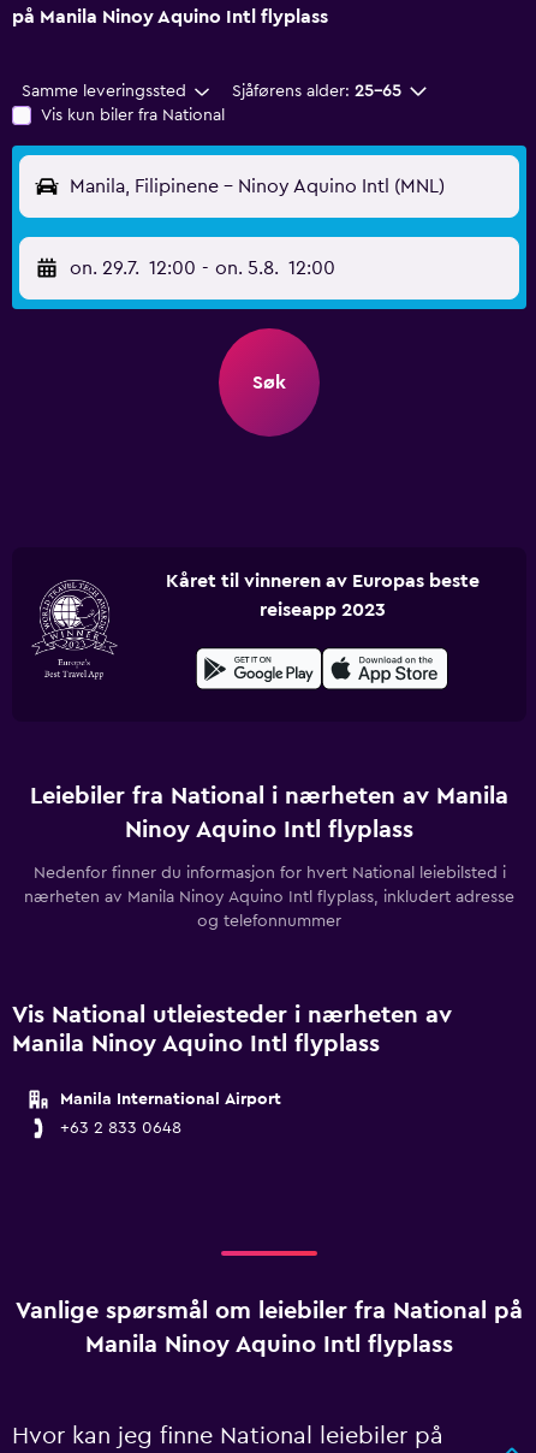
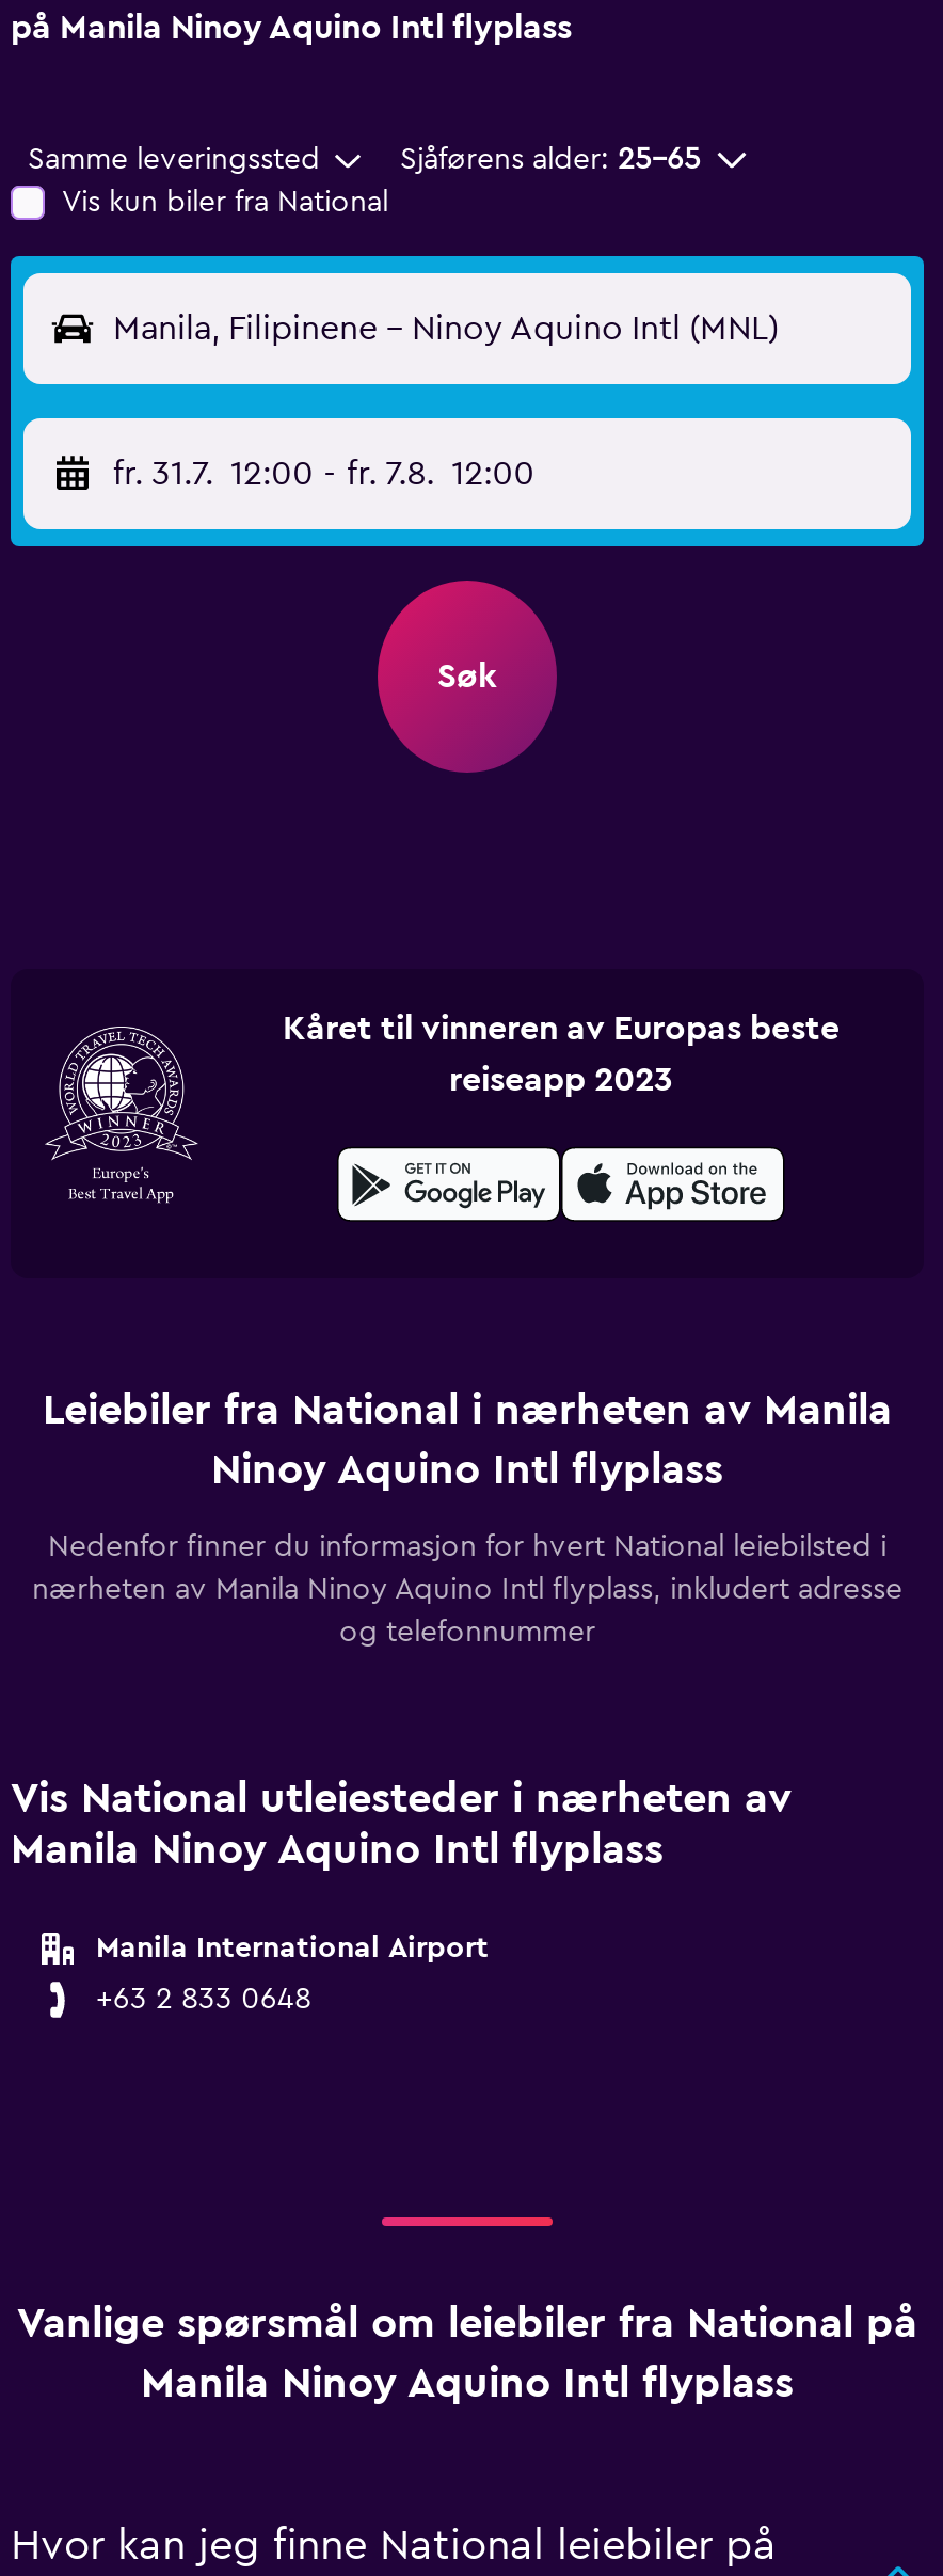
- on. 29.7. 12:00 - on. 5.8. 12:00
+ fr. 31.7. 12:00 - fr. 7.8. 12:00
